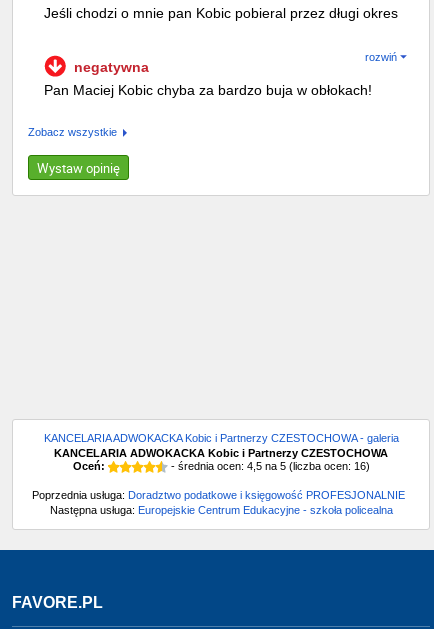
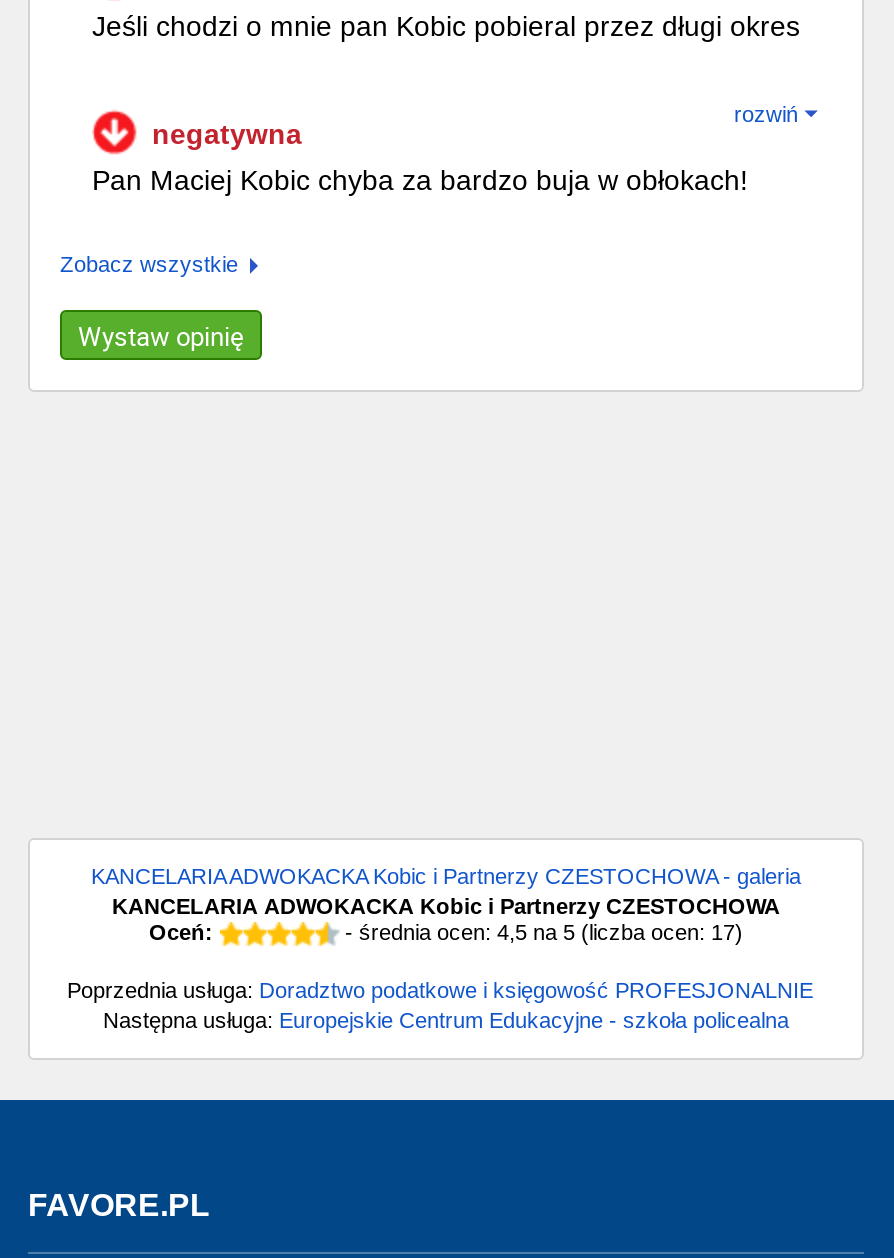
- - średnia ocen: 4,5 na 5 (liczba ocen: 16)
+ - średnia ocen: 4,5 na 5 (liczba ocen: 17)
